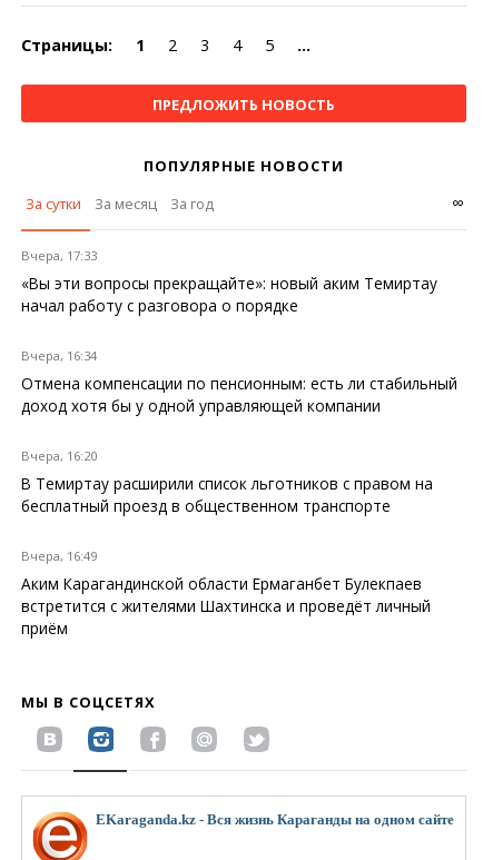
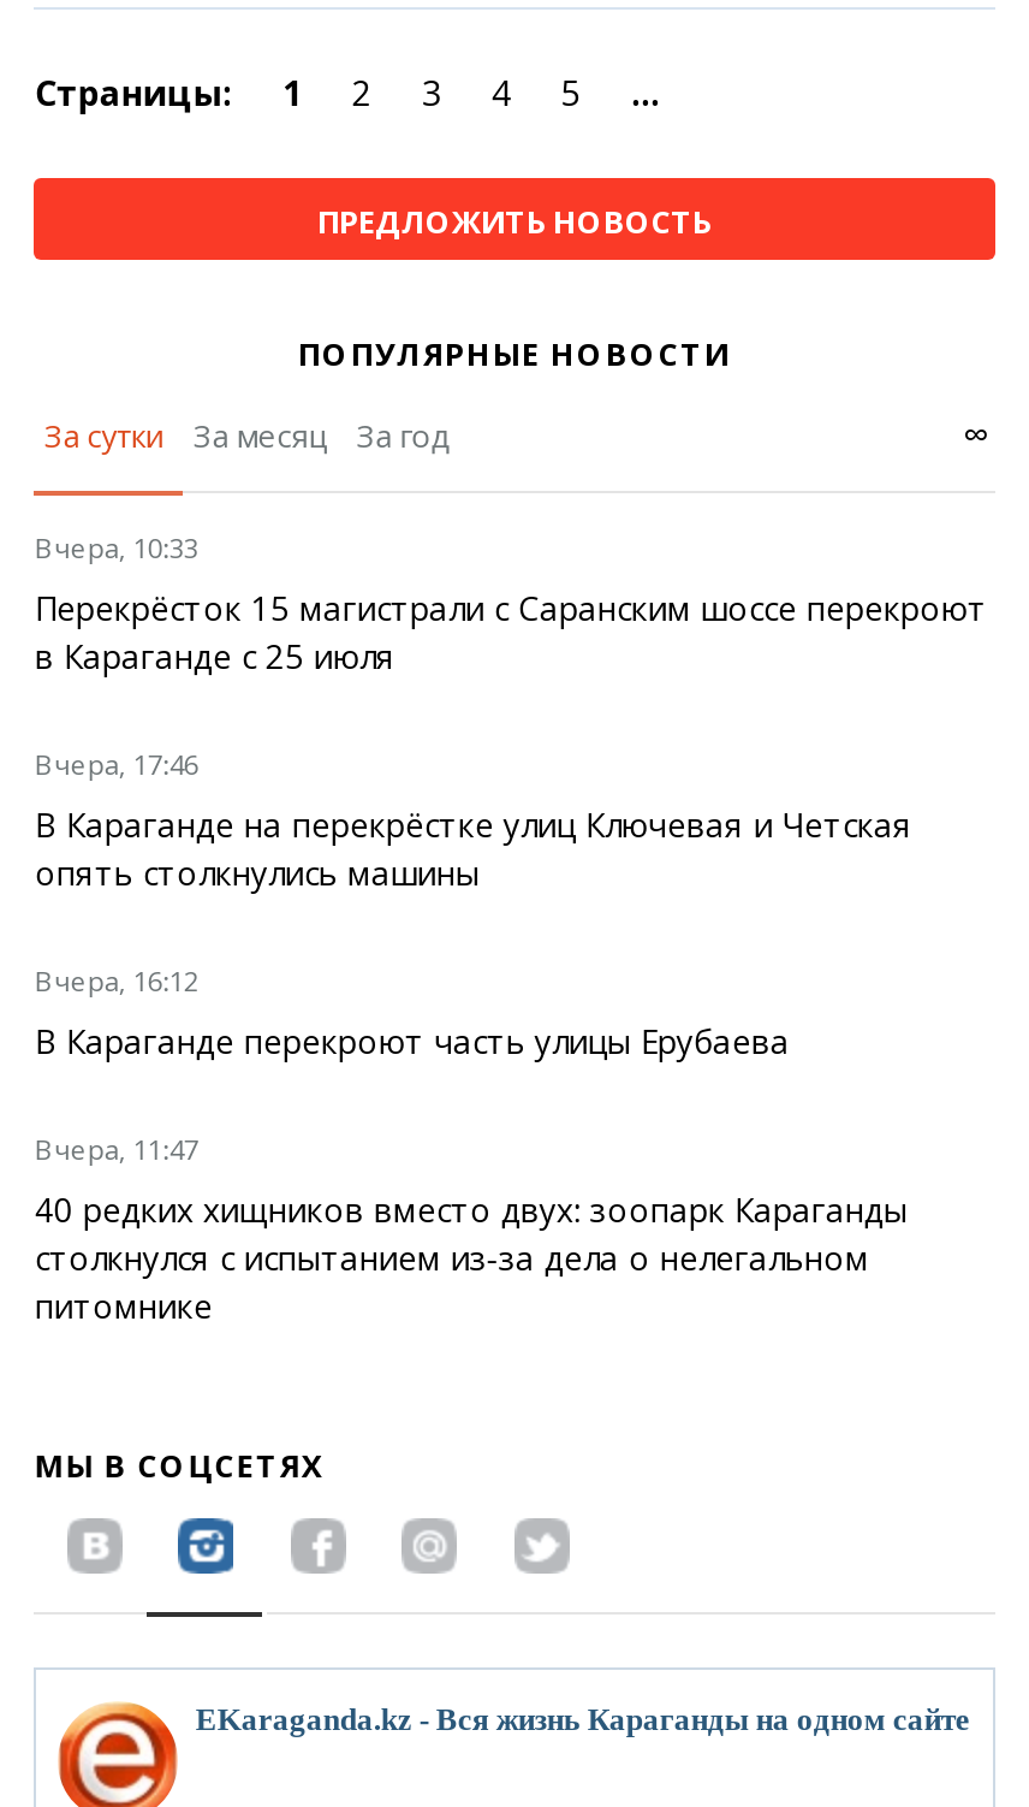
- Вчера, 17:33
- «Вы эти вопросы прекращайте»: новый аким Темиртау
- начал работу с разговора о порядке
+ Вчера, 10:33
+ Перекрёсток 15 магистрали с Саранским шоссе перекроют
+ в Караганде с 25 июля

- Вчера, 16:34
- Отмена компенсации по пенсионным: есть ли стабильный
- доход хотя бы у одной управляющей компании
+ Вчера, 17:46
+ В Караганде на перекрёстке улиц Ключевая и Четская
+ опять столкнулись машины

- Вчера, 16:20
- В Темиртау расширили список льготников с правом на
- бесплатный проезд в общественном транспорте
+ Вчера, 16:12
+ В Караганде перекроют часть улицы Ерубаева

- Вчера, 16:49
- Аким Карагандинской области Ермаганбет Булекпаев
- встретится с жителями Шахтинска и проведёт личный
- приём
+ Вчера, 11:47
+ 40 редких хищников вместо двух: зоопарк Караганды
+ столкнулся с испытанием из-за дела о нелегальном
+ питомнике
